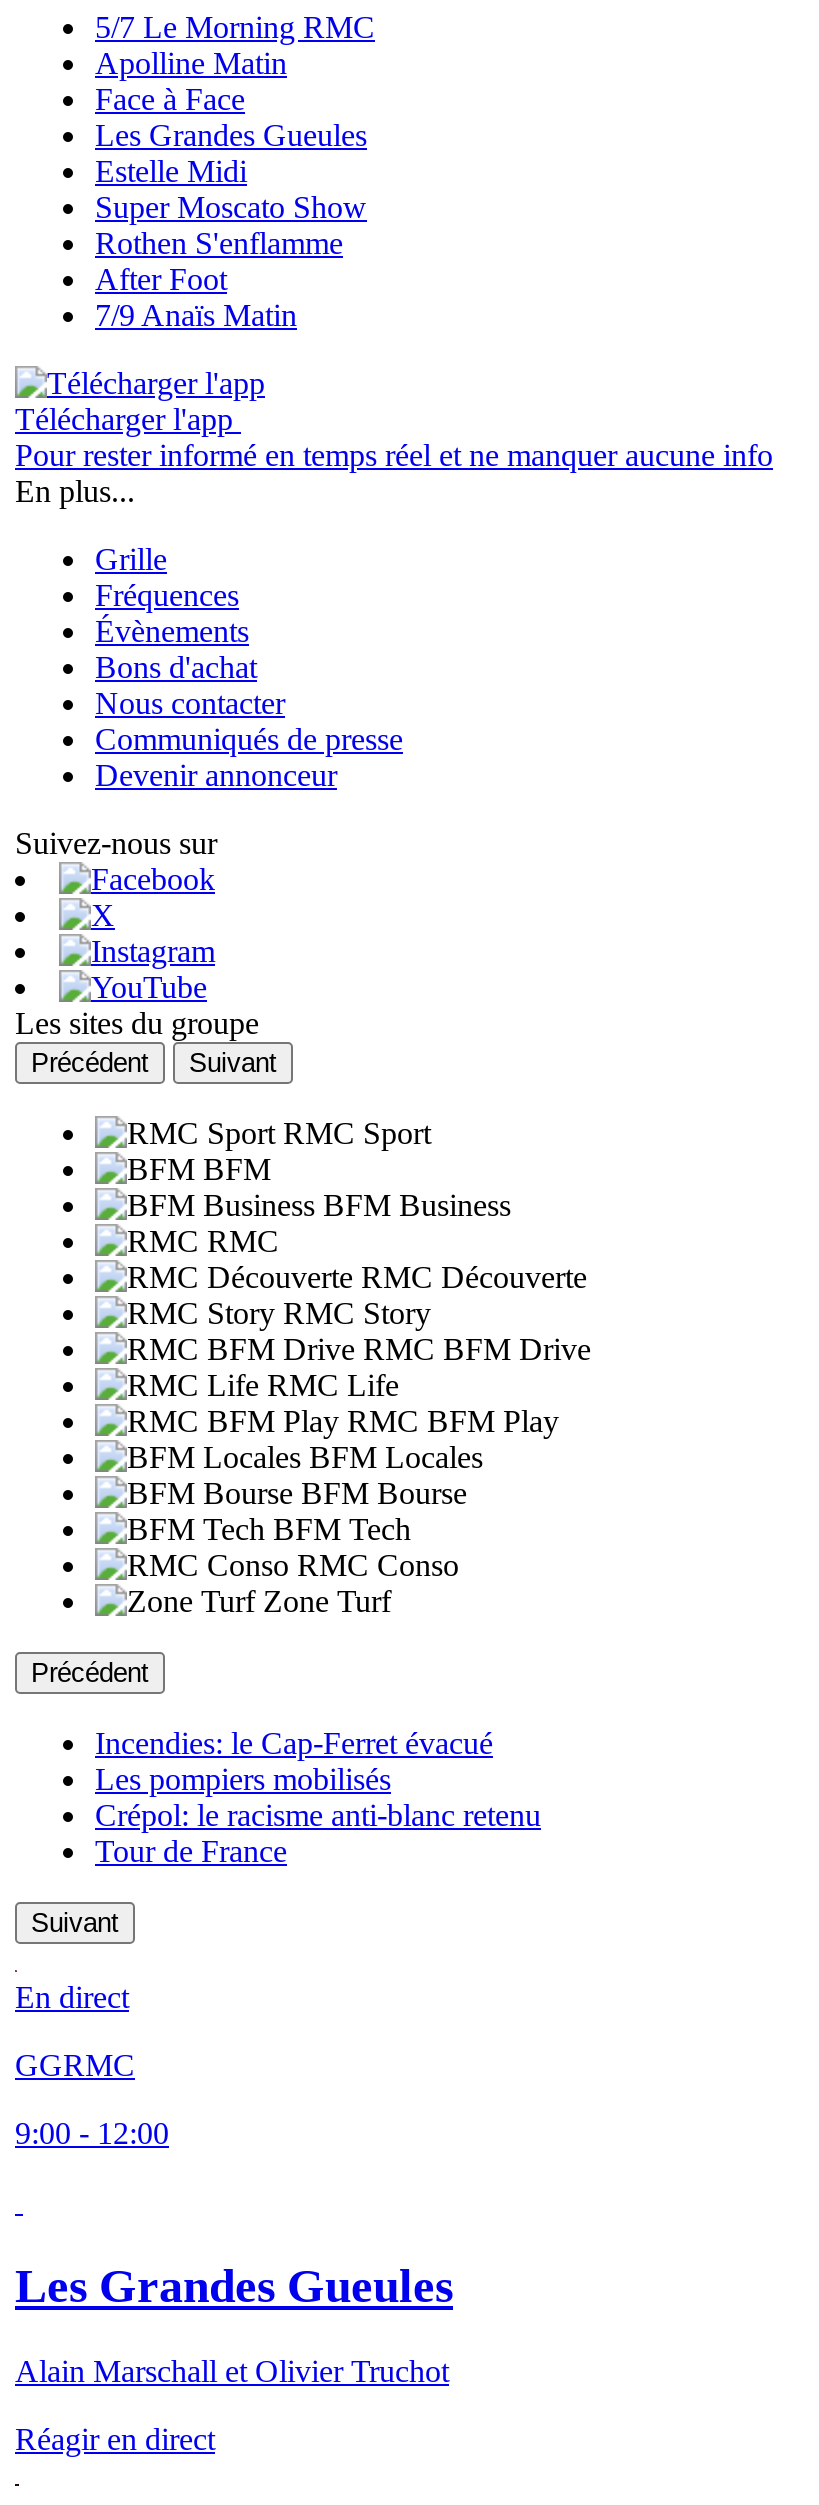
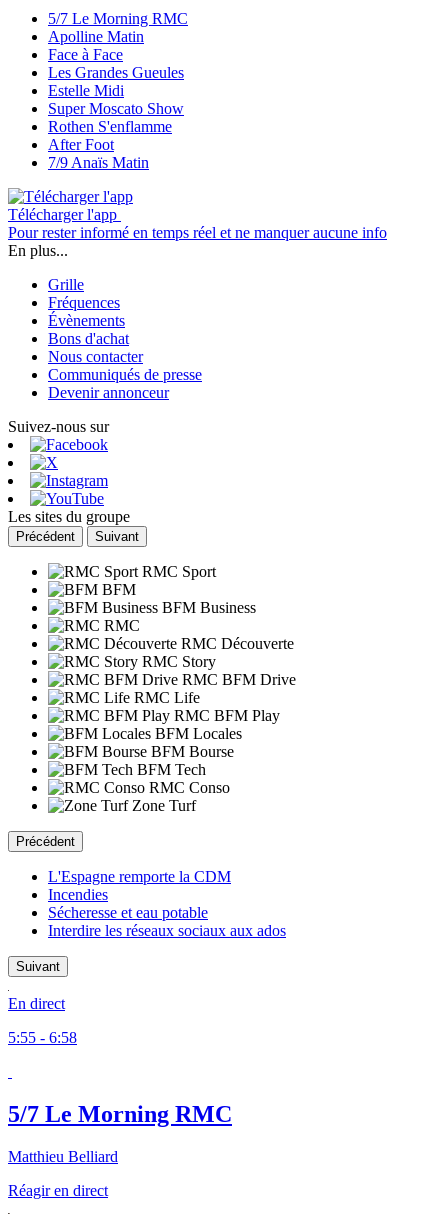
- Incendies: le Cap-Ferret évacué
- Les pompiers mobilisés
- Crépol: le racisme anti-blanc retenu
- Tour de France
+ L'Espagne remporte la CDM
+ Incendies
+ Sécheresse et eau potable
+ Interdire les réseaux sociaux aux ados

- GGRMC
- 9:00 - 12:00
- Les Grandes Gueules
- Alain Marschall et Olivier Truchot
+ 5:55 - 6:58
+ 5/7 Le Morning RMC
+ Matthieu Belliard
